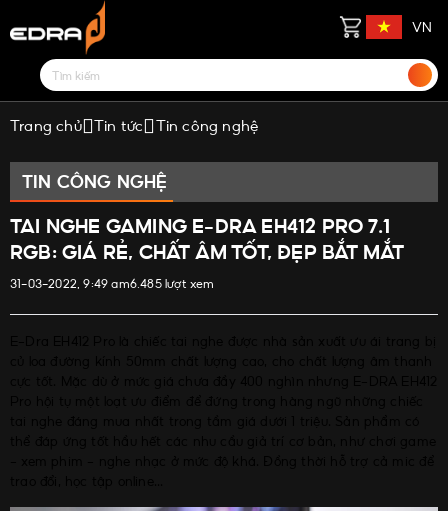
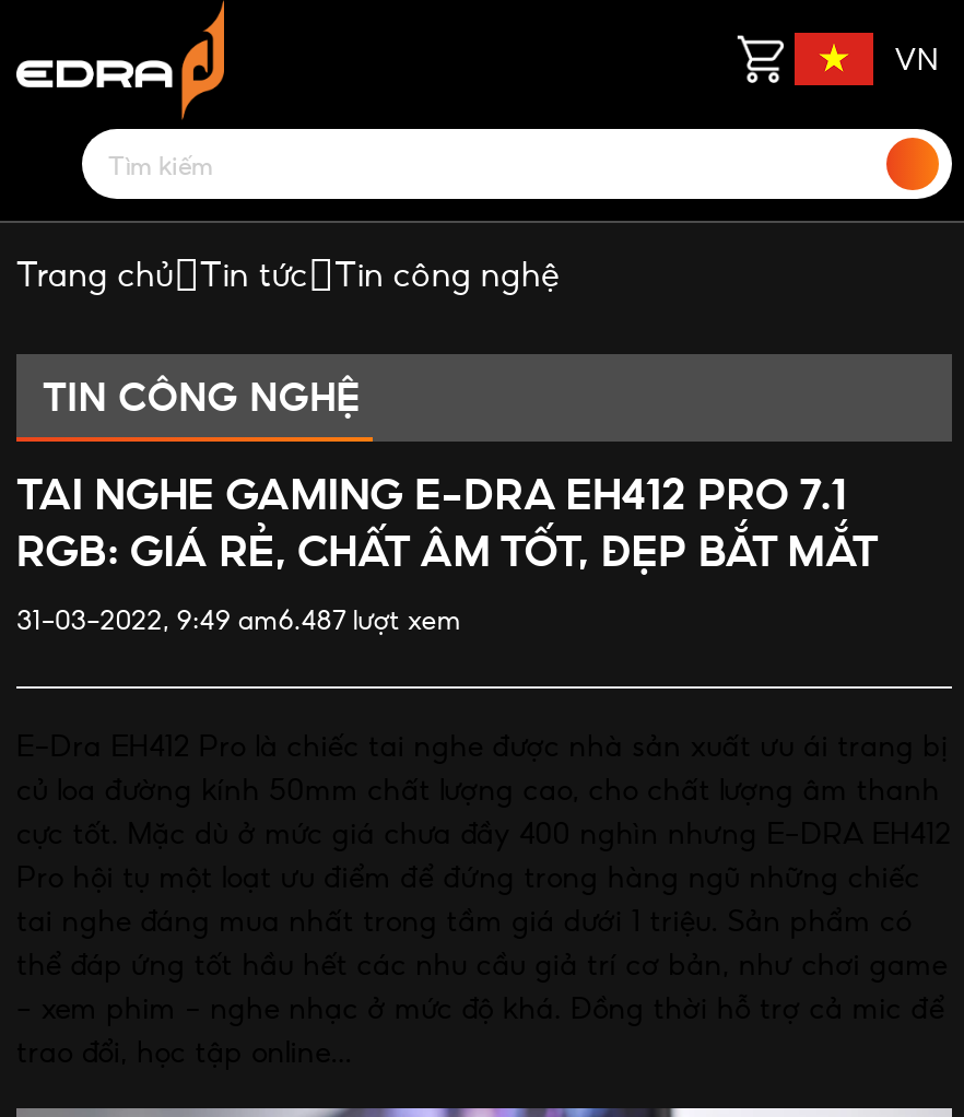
- 31-03-2022, 9:49 am 6.485 lượt xem
+ 31-03-2022, 9:49 am 6.487 lượt xem
